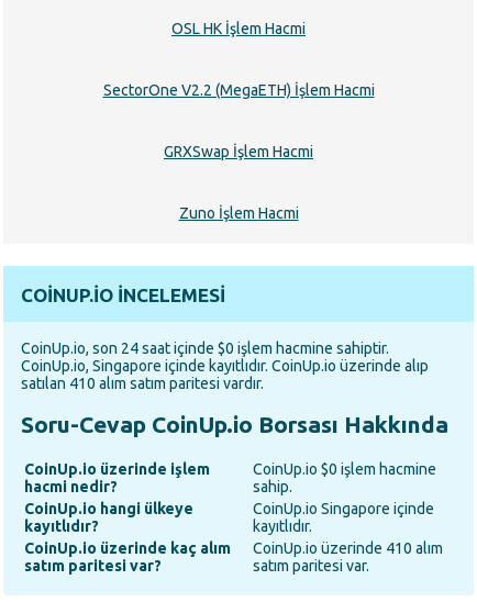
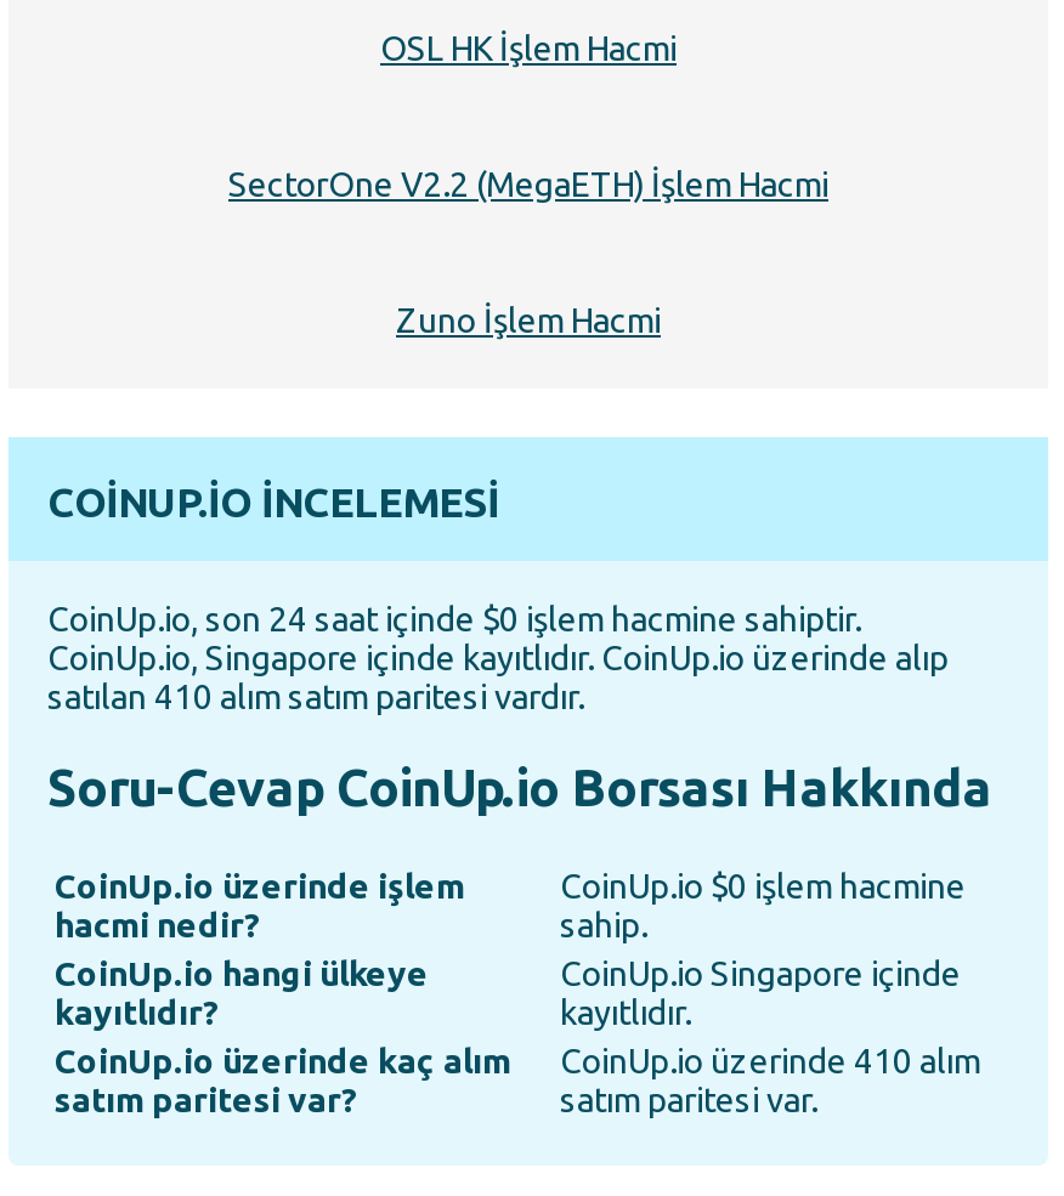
- GRXSwap İşlem Hacmi
